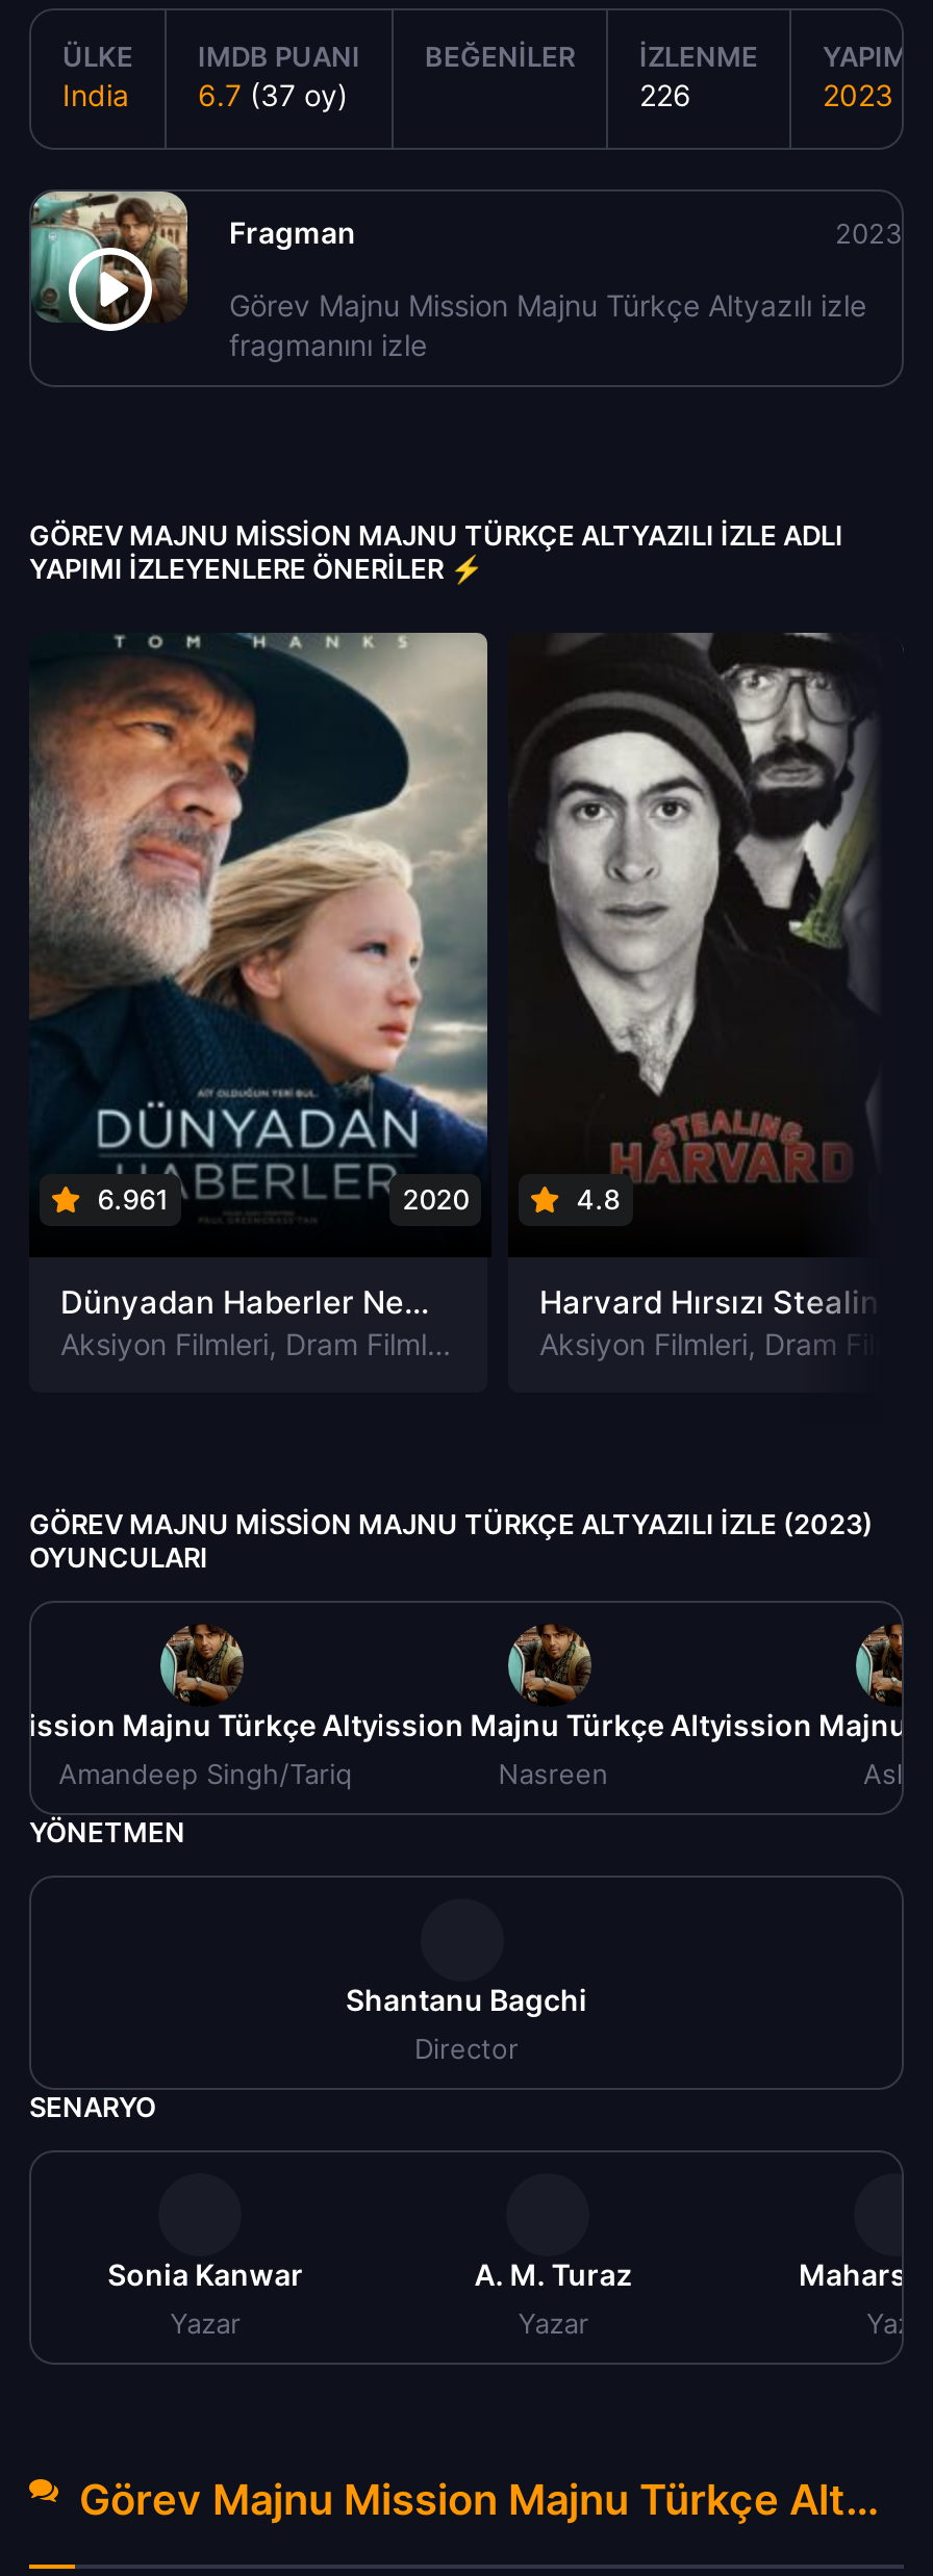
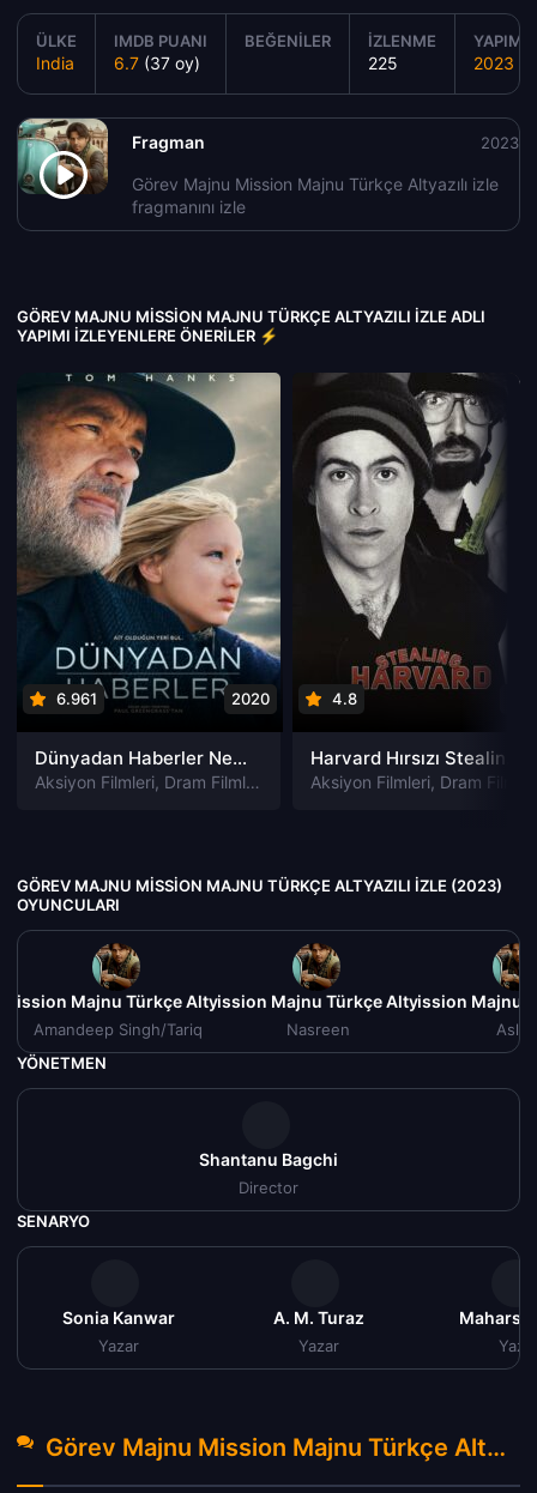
- 226
+ 225
